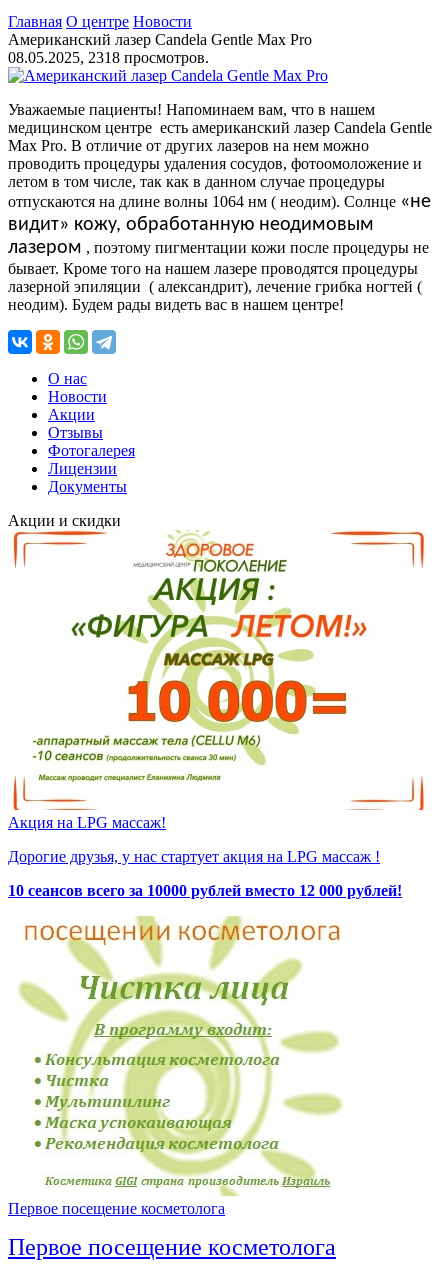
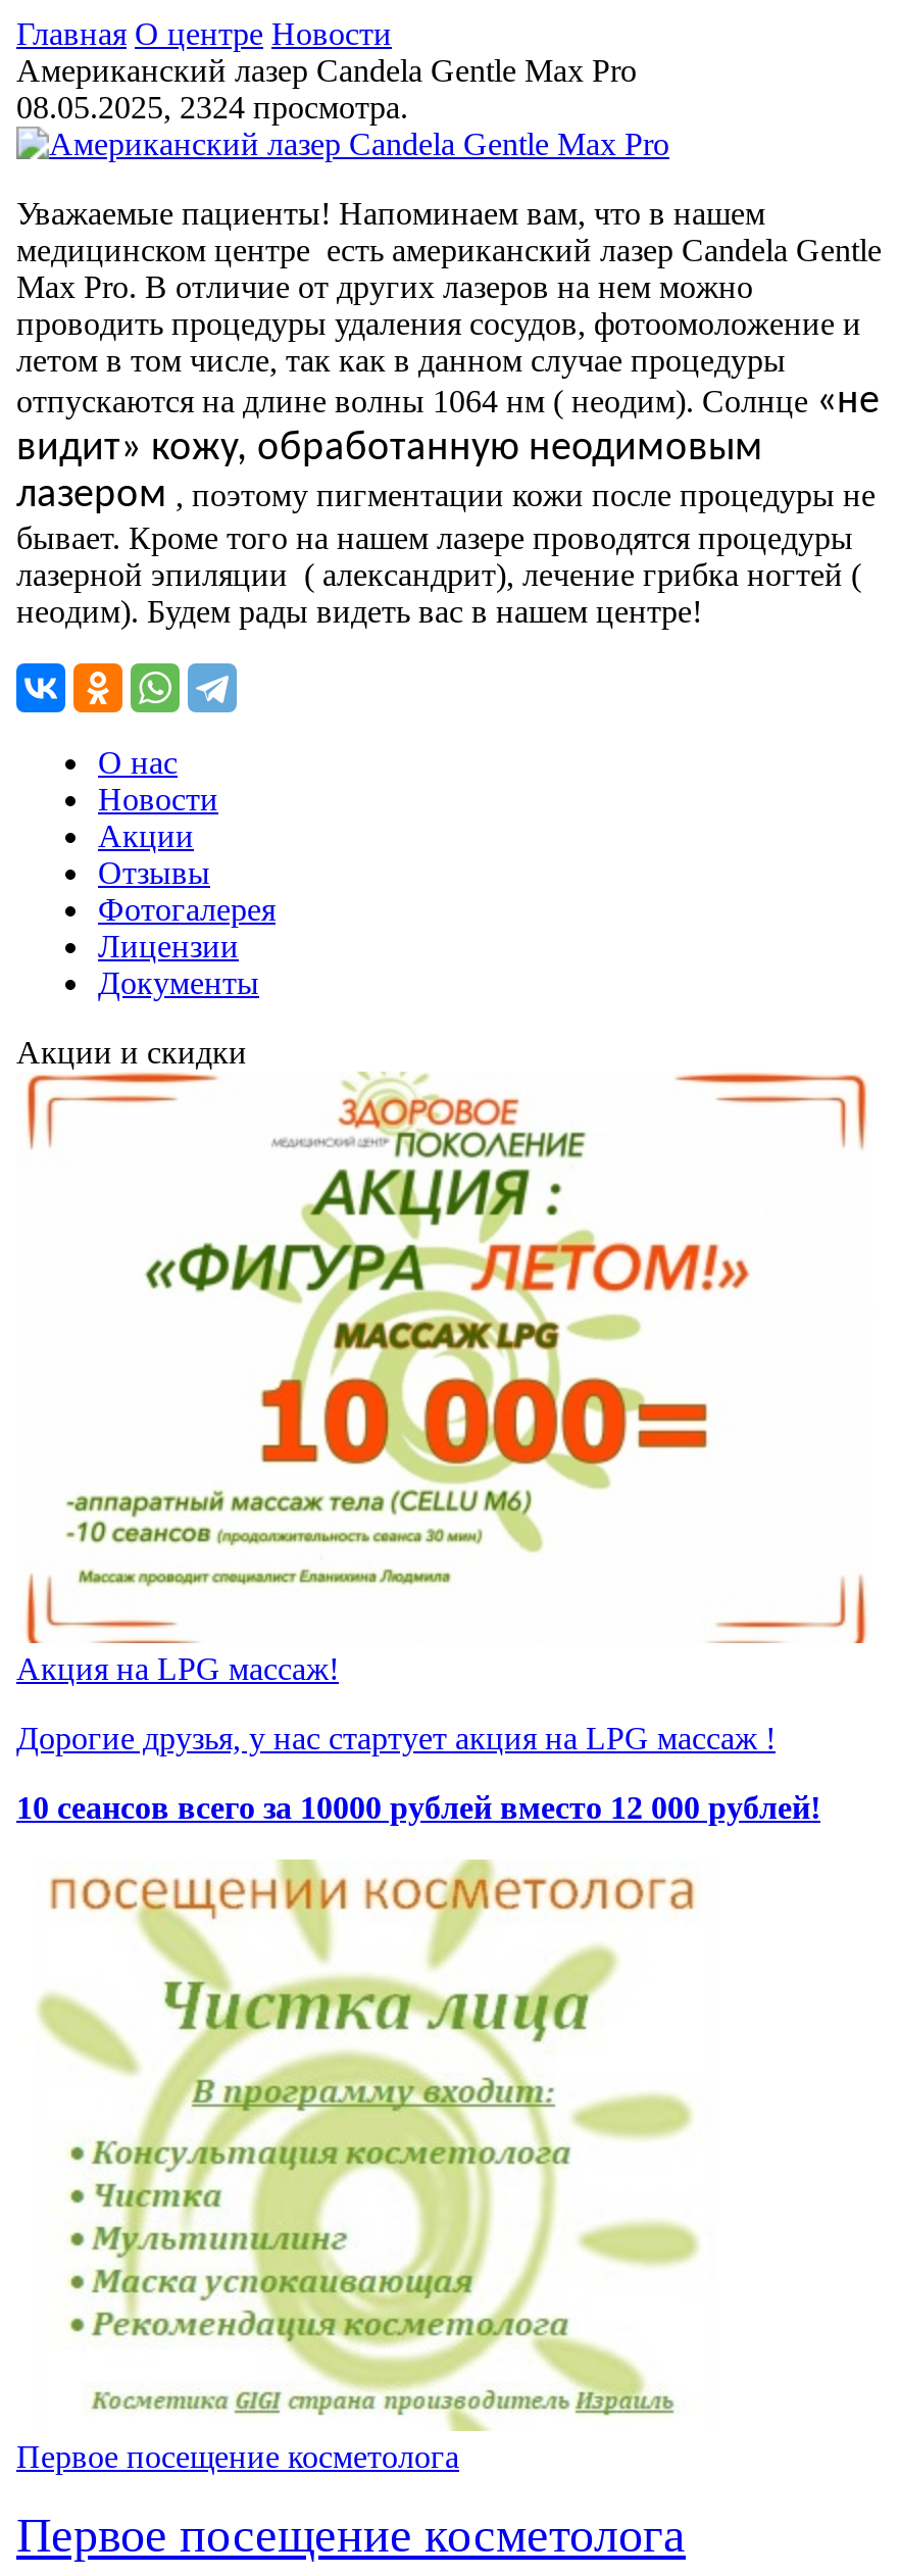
- 08.05.2025, 2318 просмотров.
+ 08.05.2025, 2324 просмотра.
